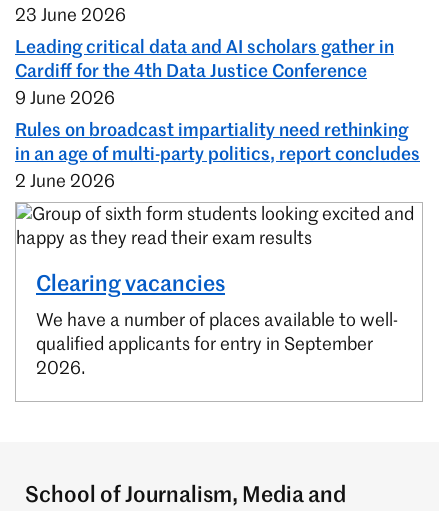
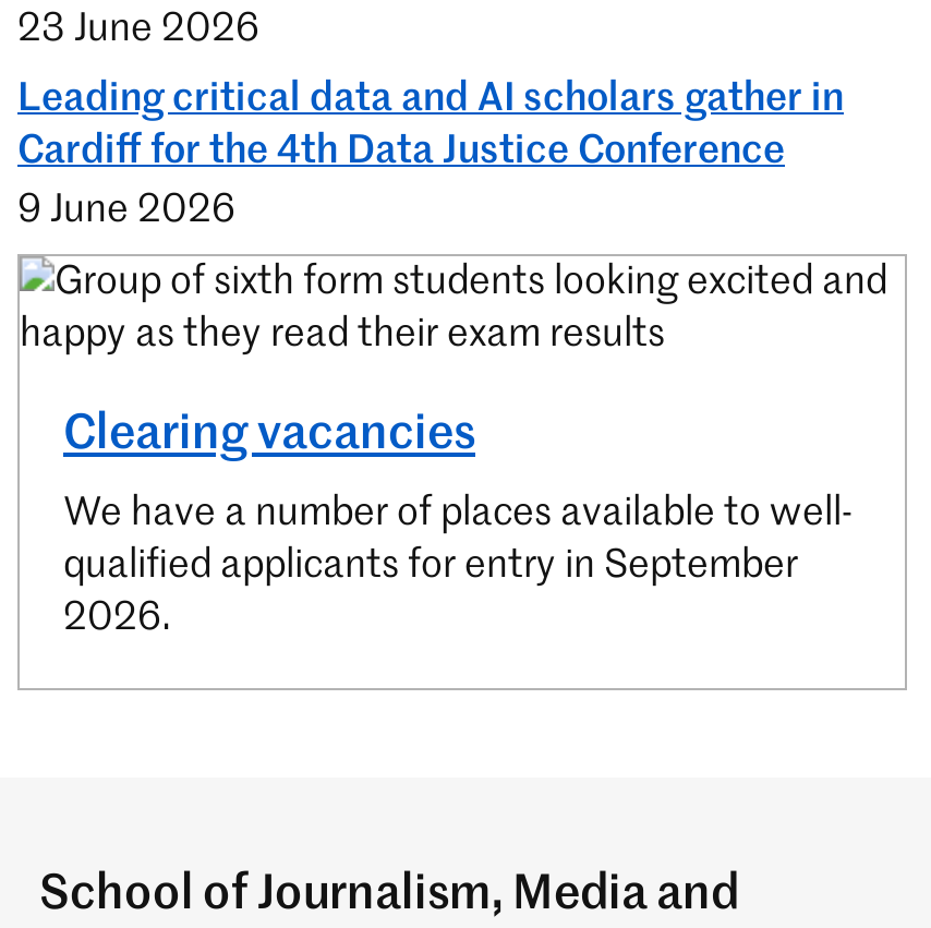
- Rules on broadcast impartiality need rethinking
- in an age of multi-party politics, report concludes
- 2 June 2026
